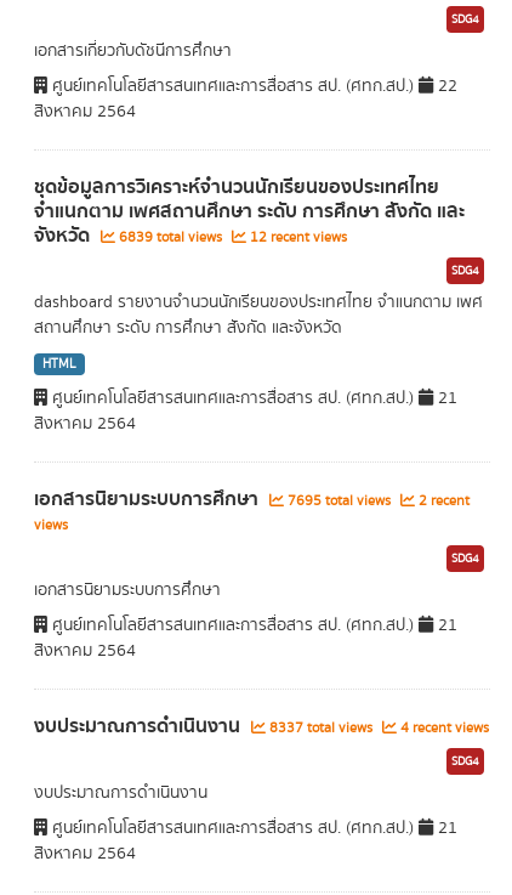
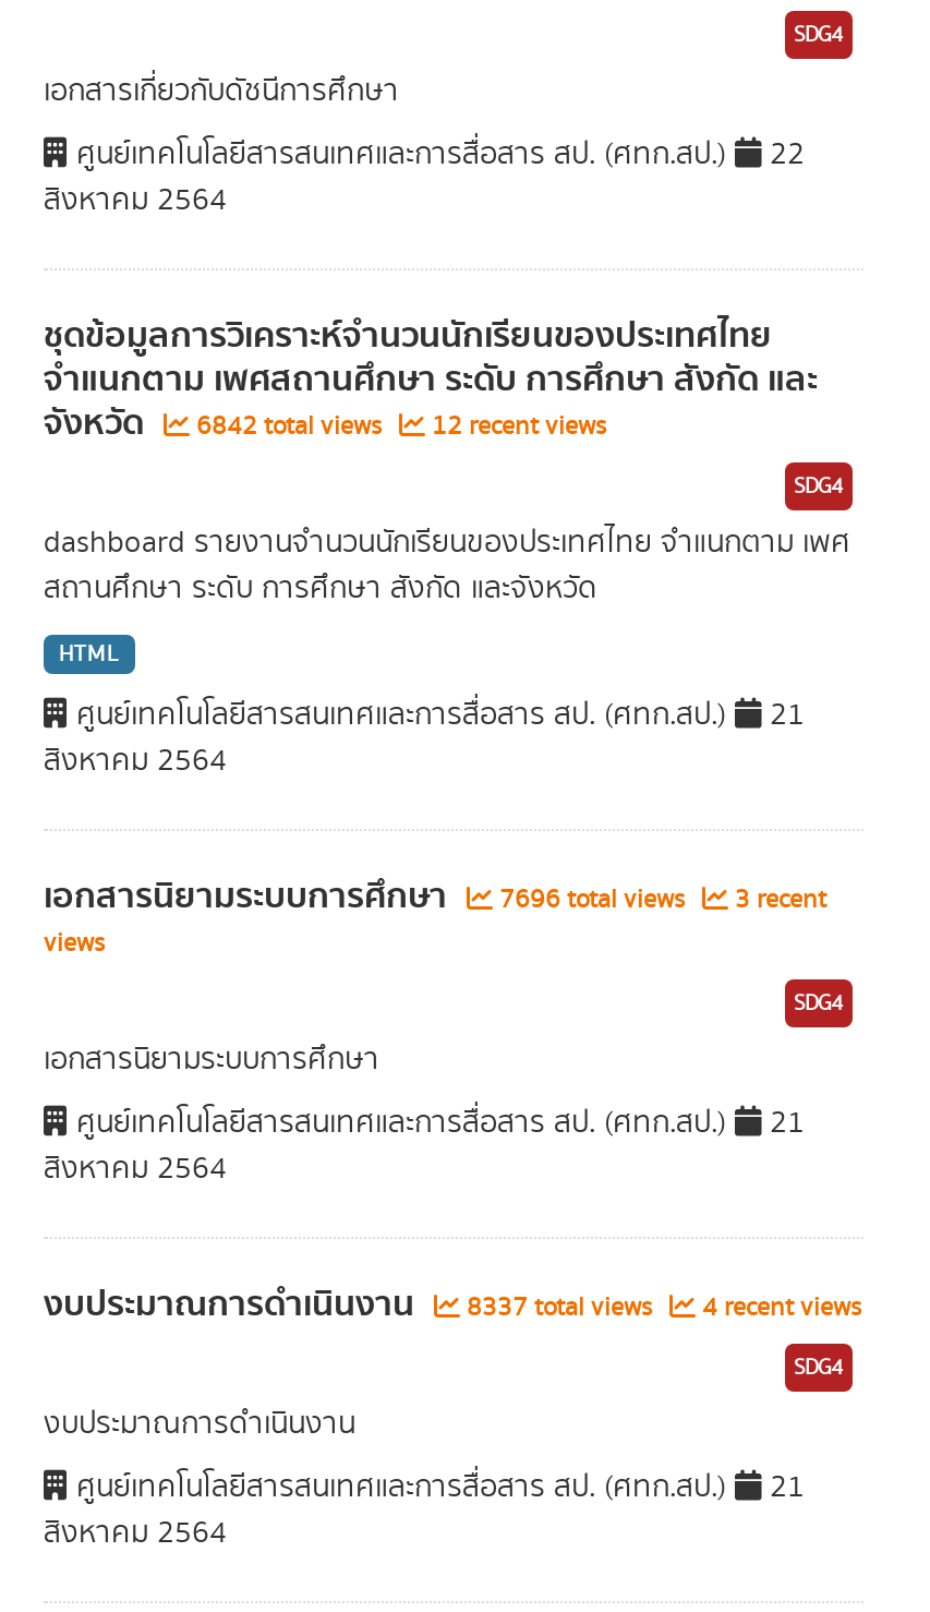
- จังหวัด 6839 total views 12 recent views
+ จังหวัด 6842 total views 12 recent views

- 7695 total views
+ 7696 total views

- 2 recent
+ 3 recent
